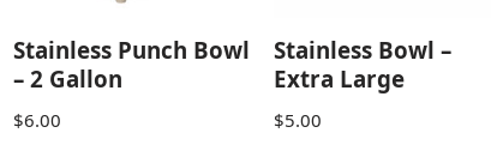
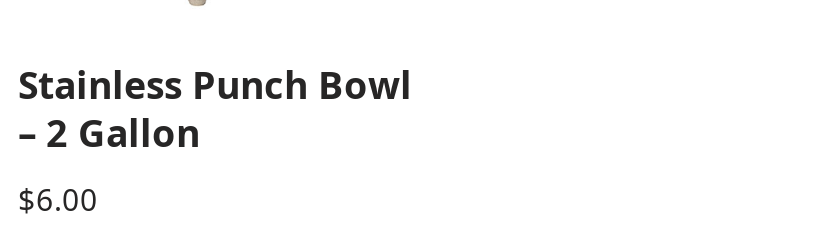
- Stainless Bowl –
- Extra Large
- $5.00
